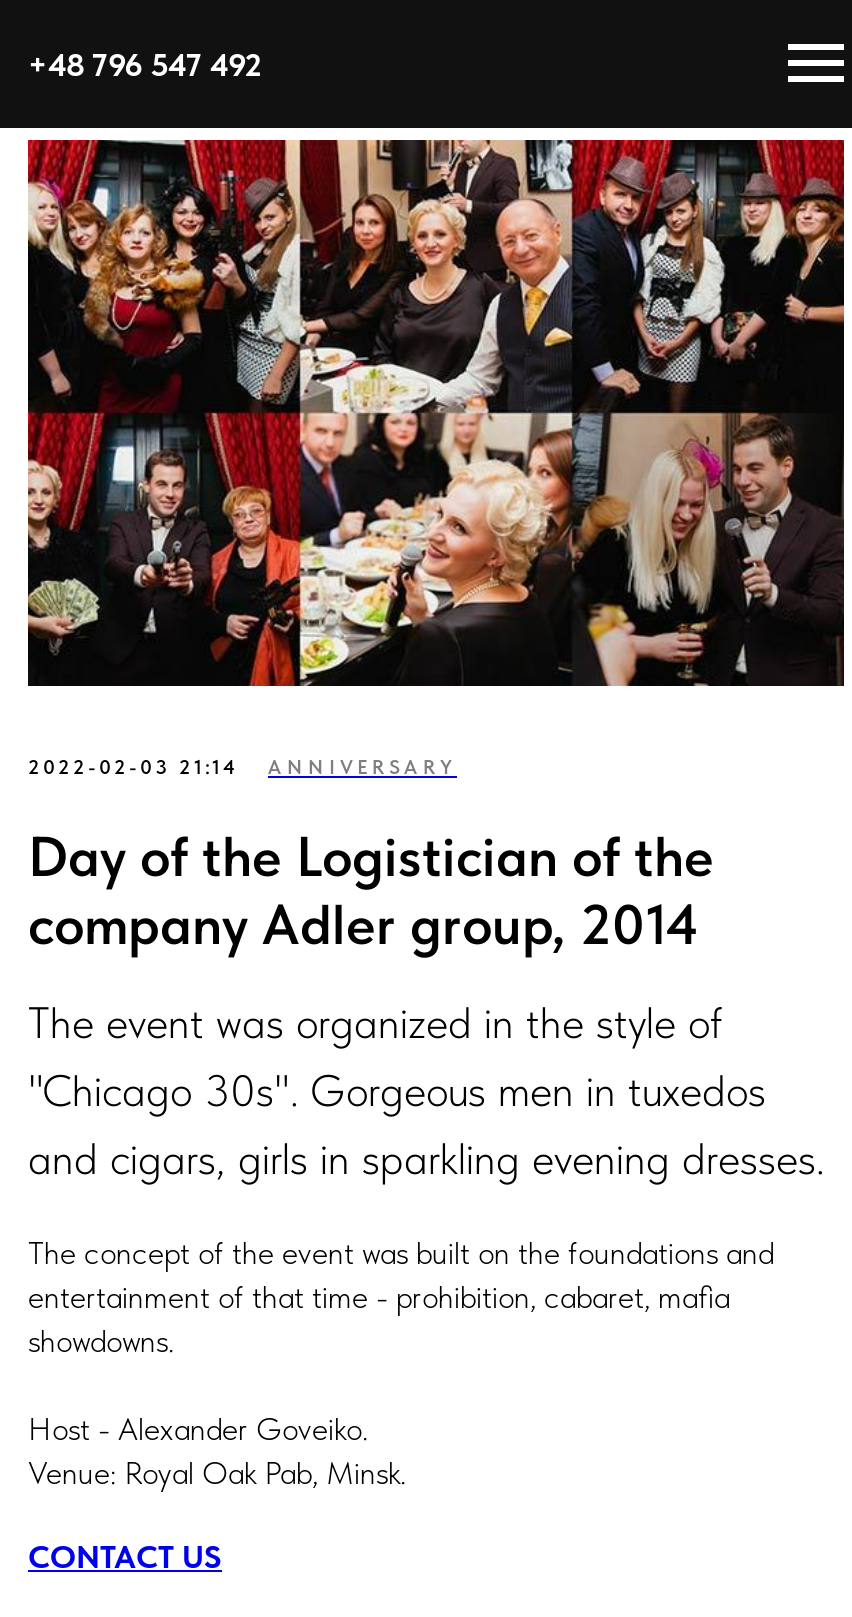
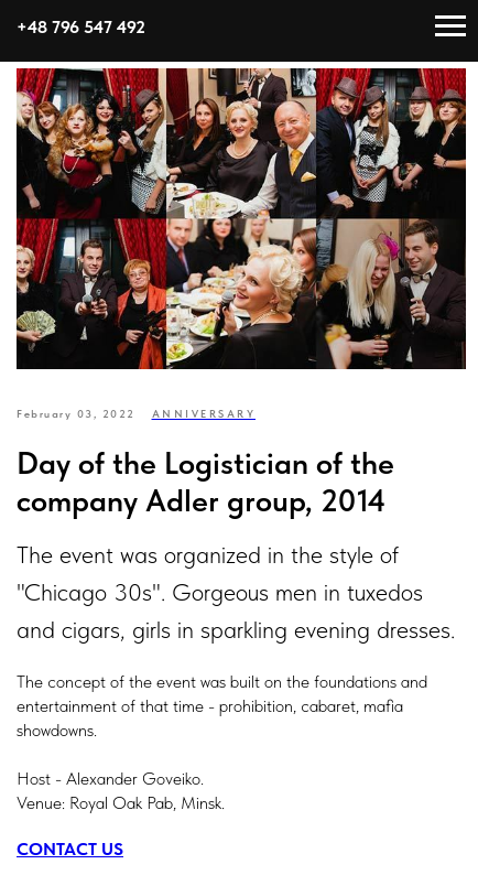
- 2022-02-03 21:14 ANNIVERSARY
+ February 03, 2022 ANNIVERSARY
